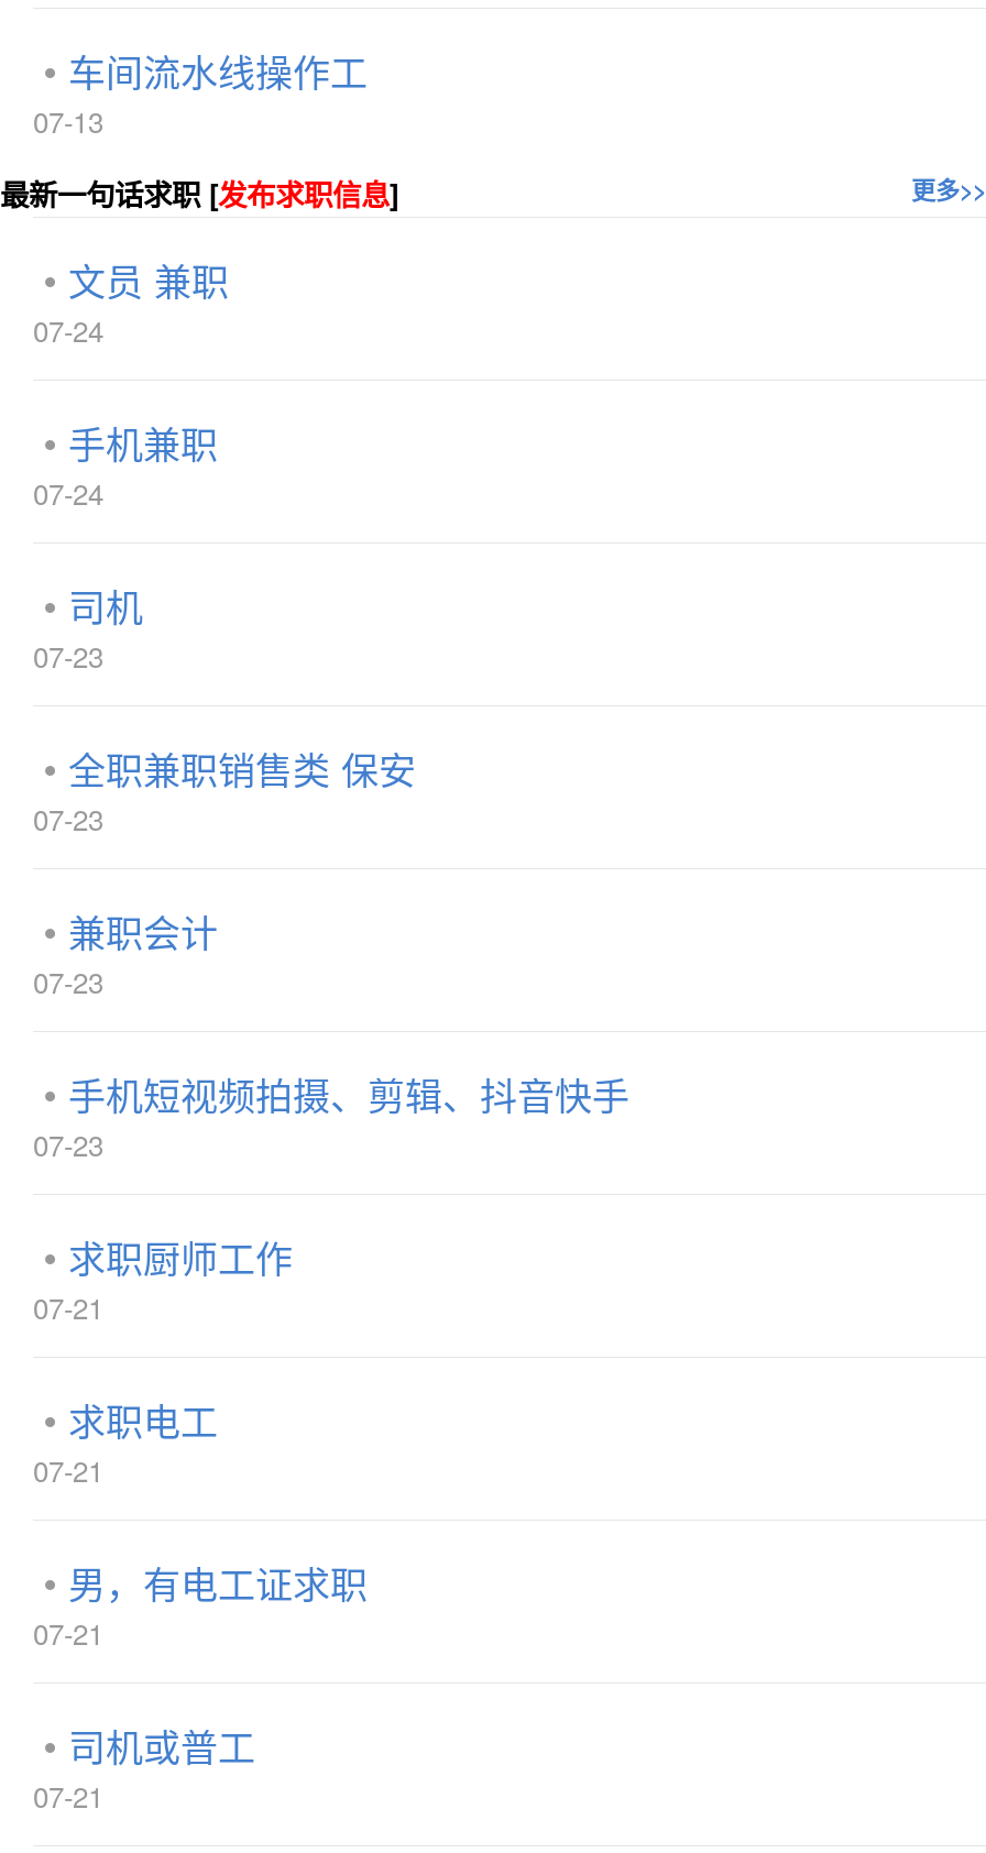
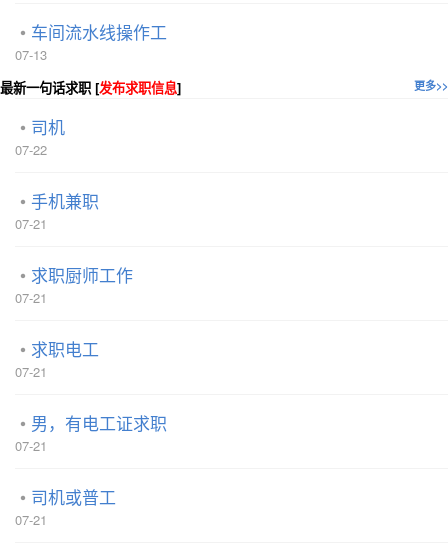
- 文员 兼职
- 07-24
- 手机兼职
- 07-24

- 07-23
- 全职兼职销售类 保安
- 07-23
- 兼职会计
- 07-23
- 手机短视频拍摄、剪辑、抖音快手
- 07-23
+ 07-22
+ 手机兼职
+ 07-21
